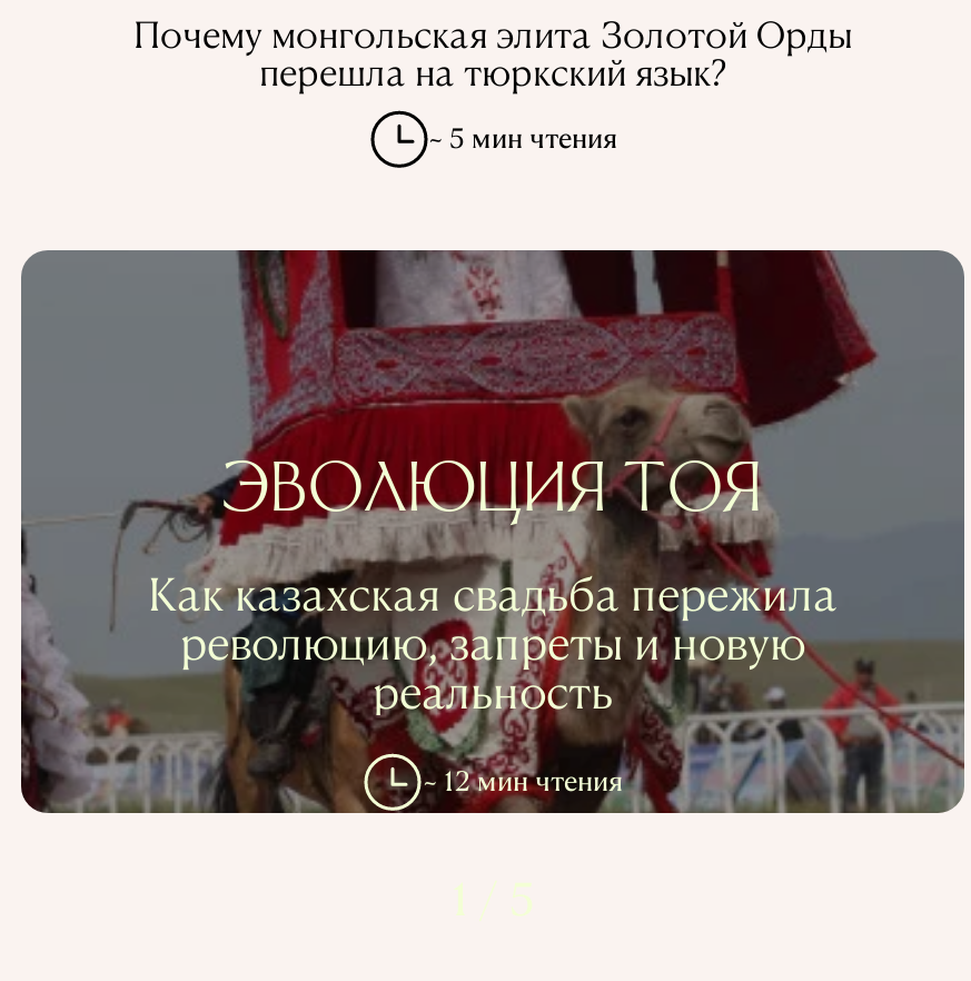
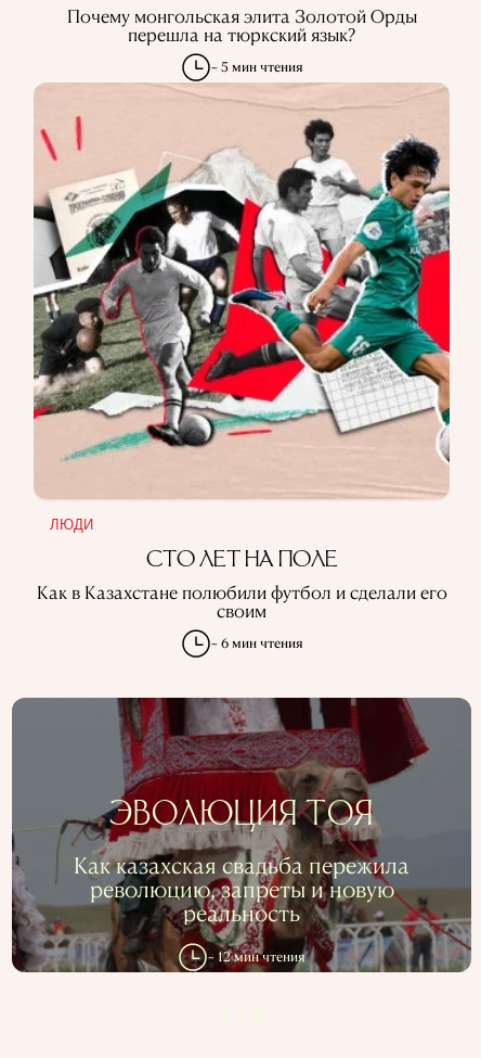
+ [image]
+ ЛЮДИ
+ СТО ЛЕТ НА ПОЛЕ
+ Как в Казахстане полюбили футбол и сделали его
+ своим
+ ~ 6 мин чтения
